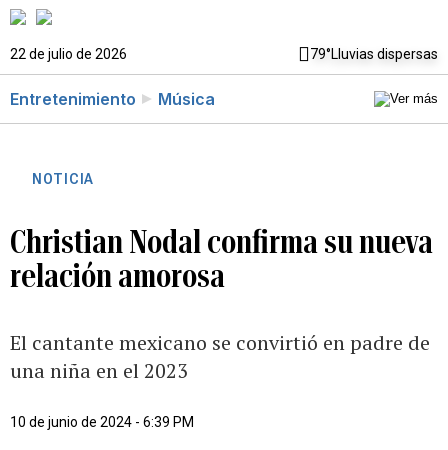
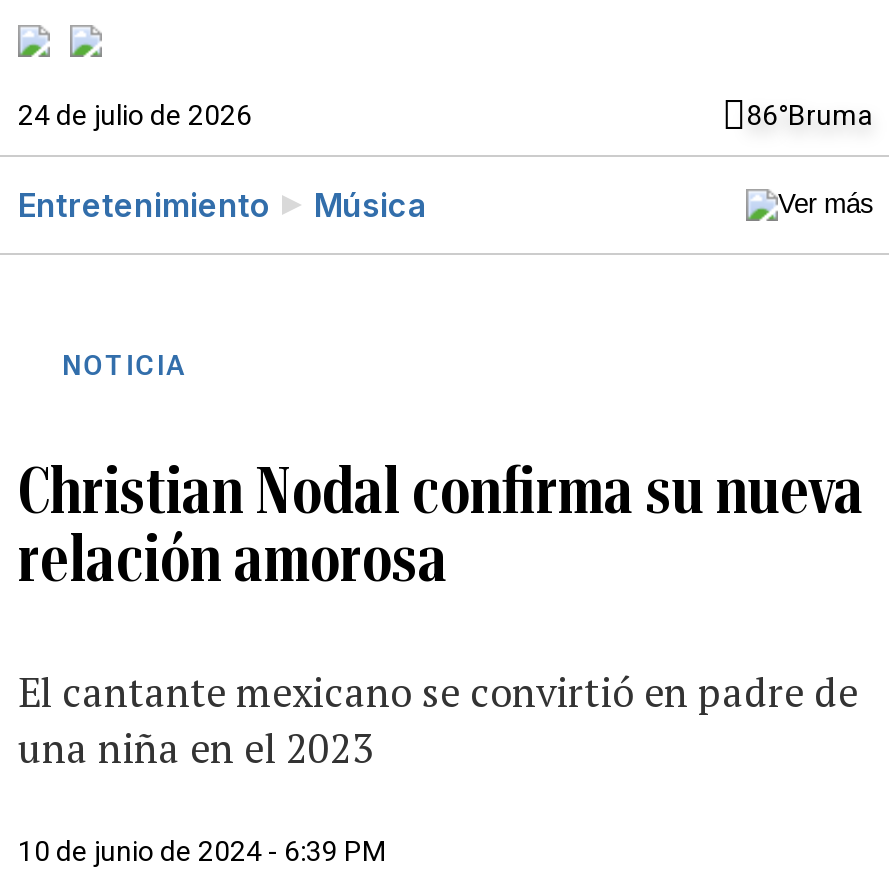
- 22 de julio de 2026
- 79°Lluvias dispersas
+ 24 de julio de 2026
+ 86°Bruma
